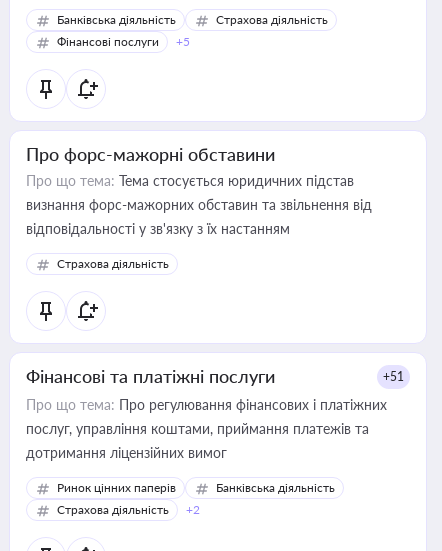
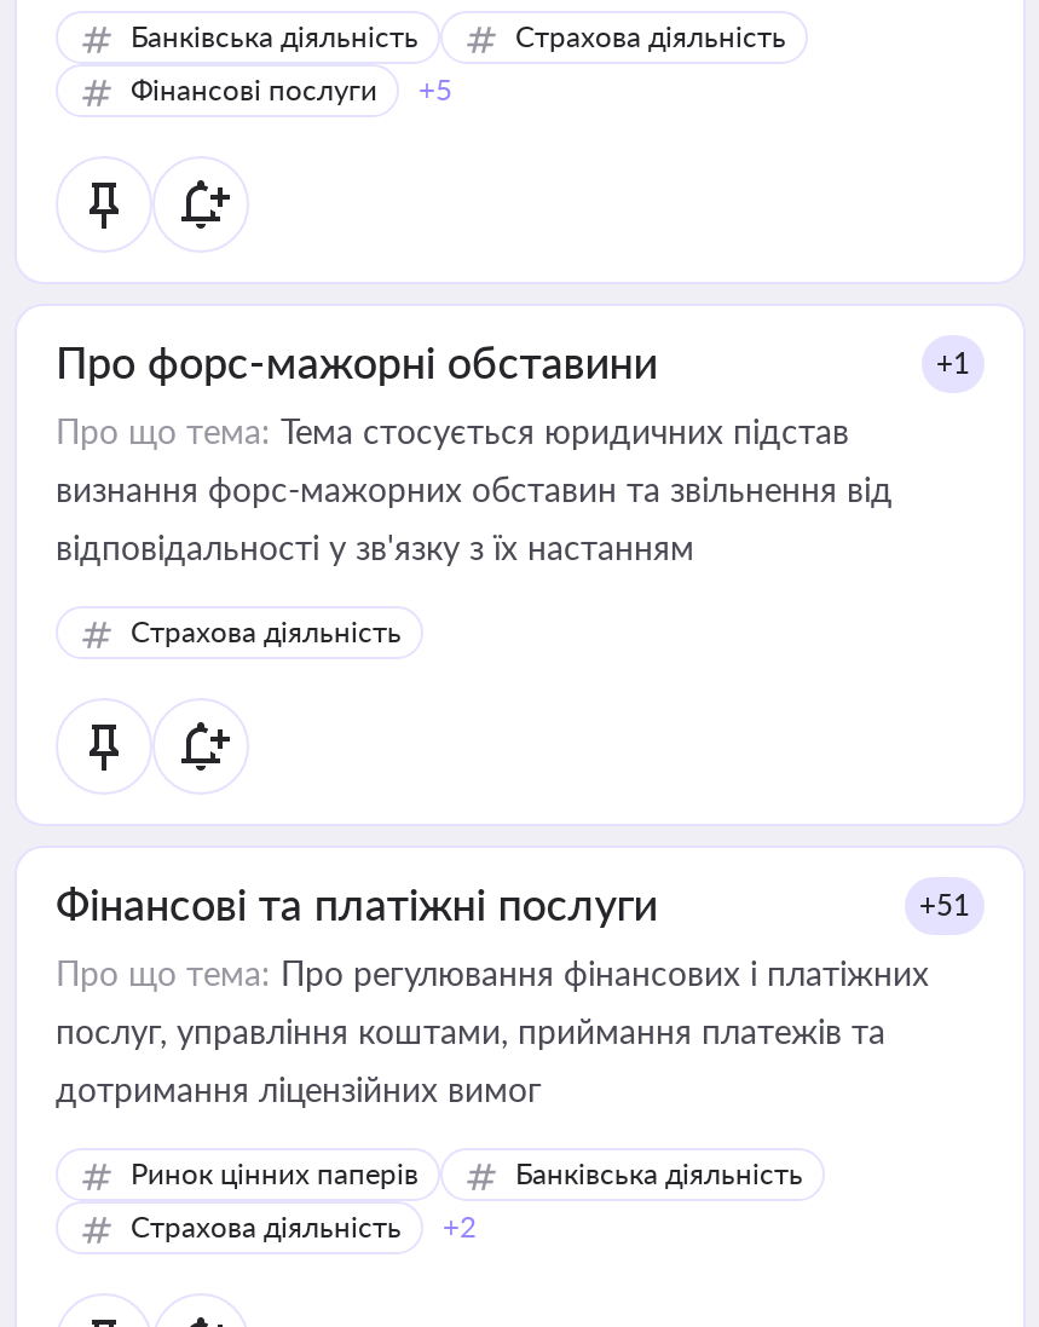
+ +1
